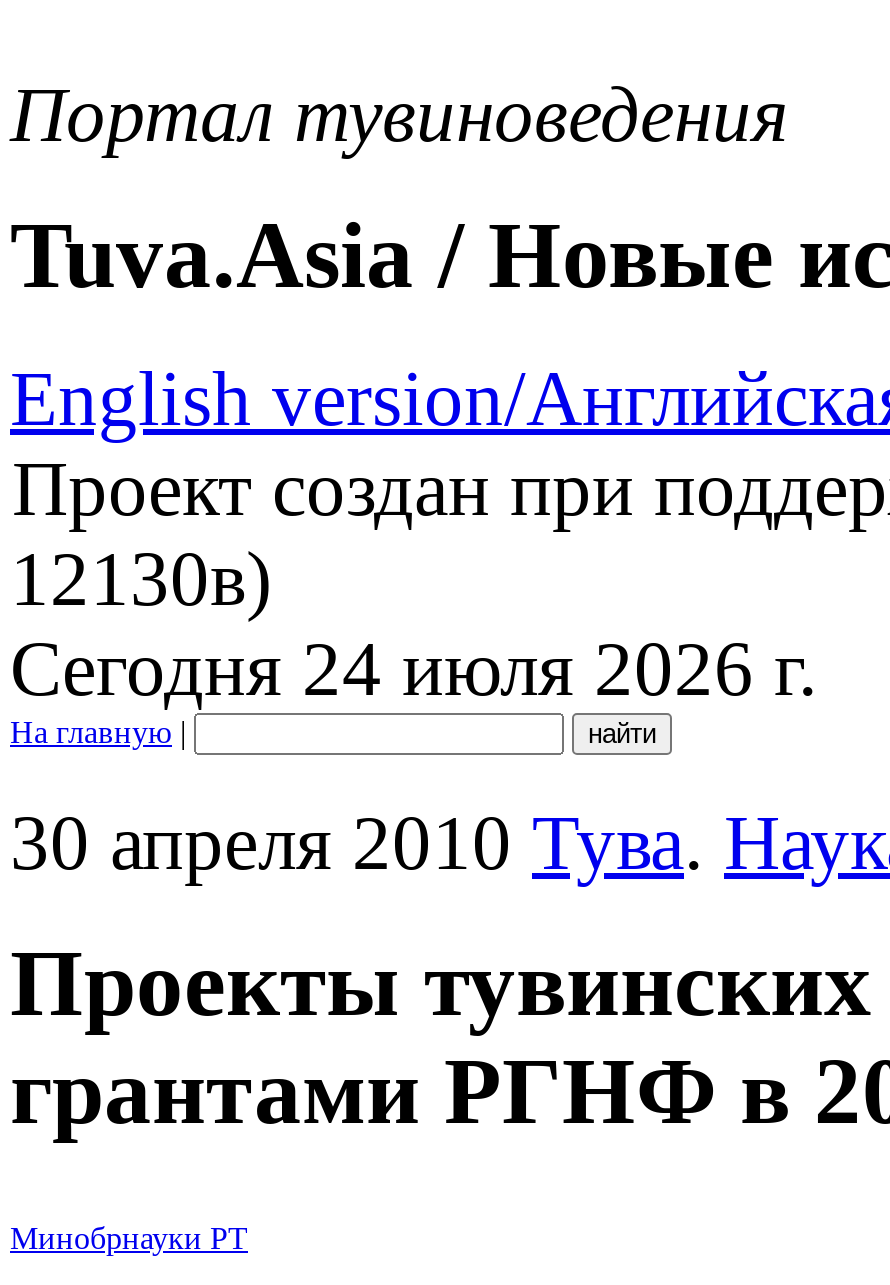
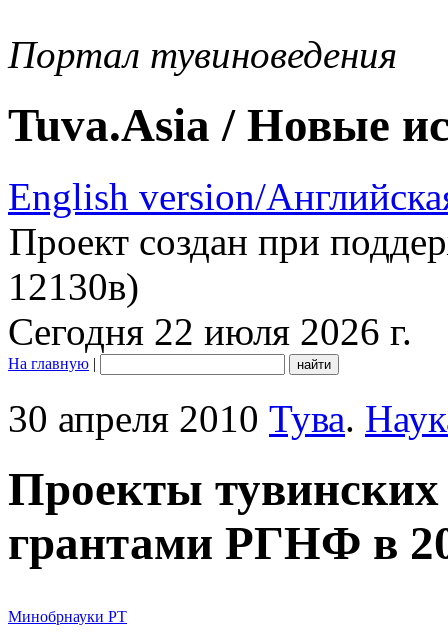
- Сегодня 24 июля 2026 г.
+ Сегодня 22 июля 2026 г.
